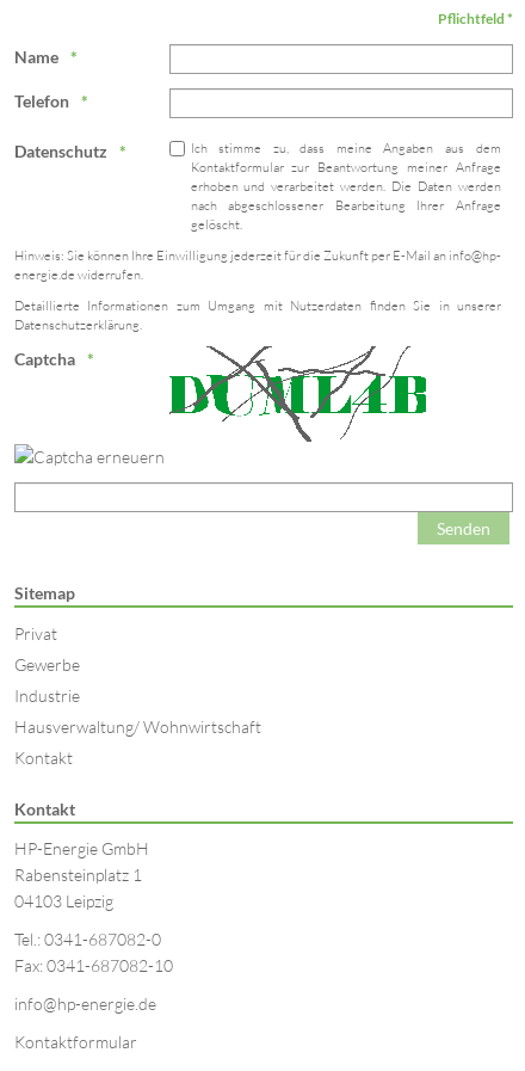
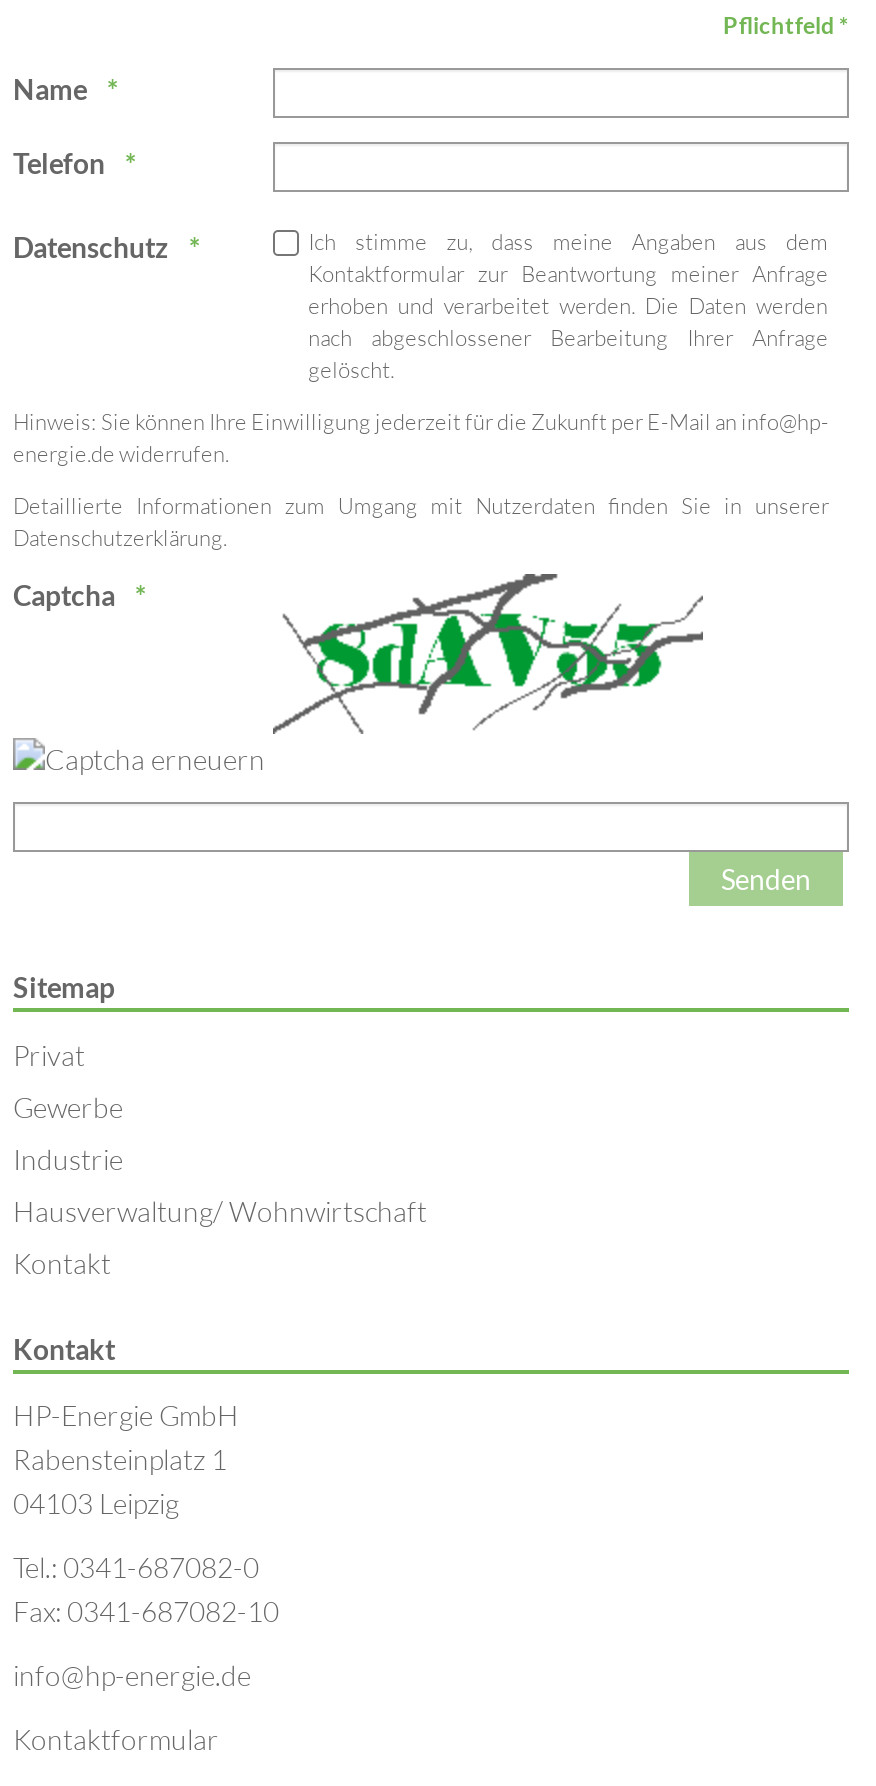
- [image]
+ [image]
